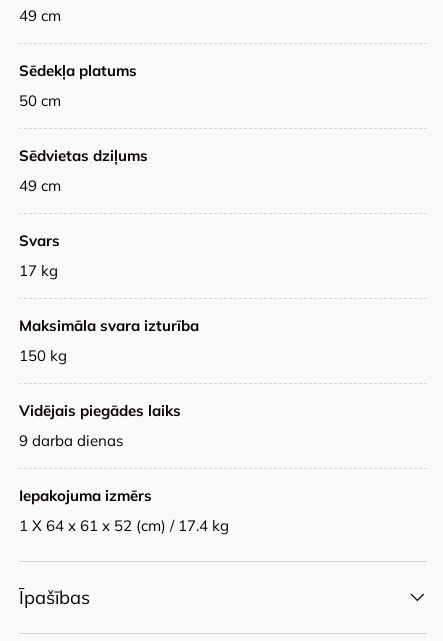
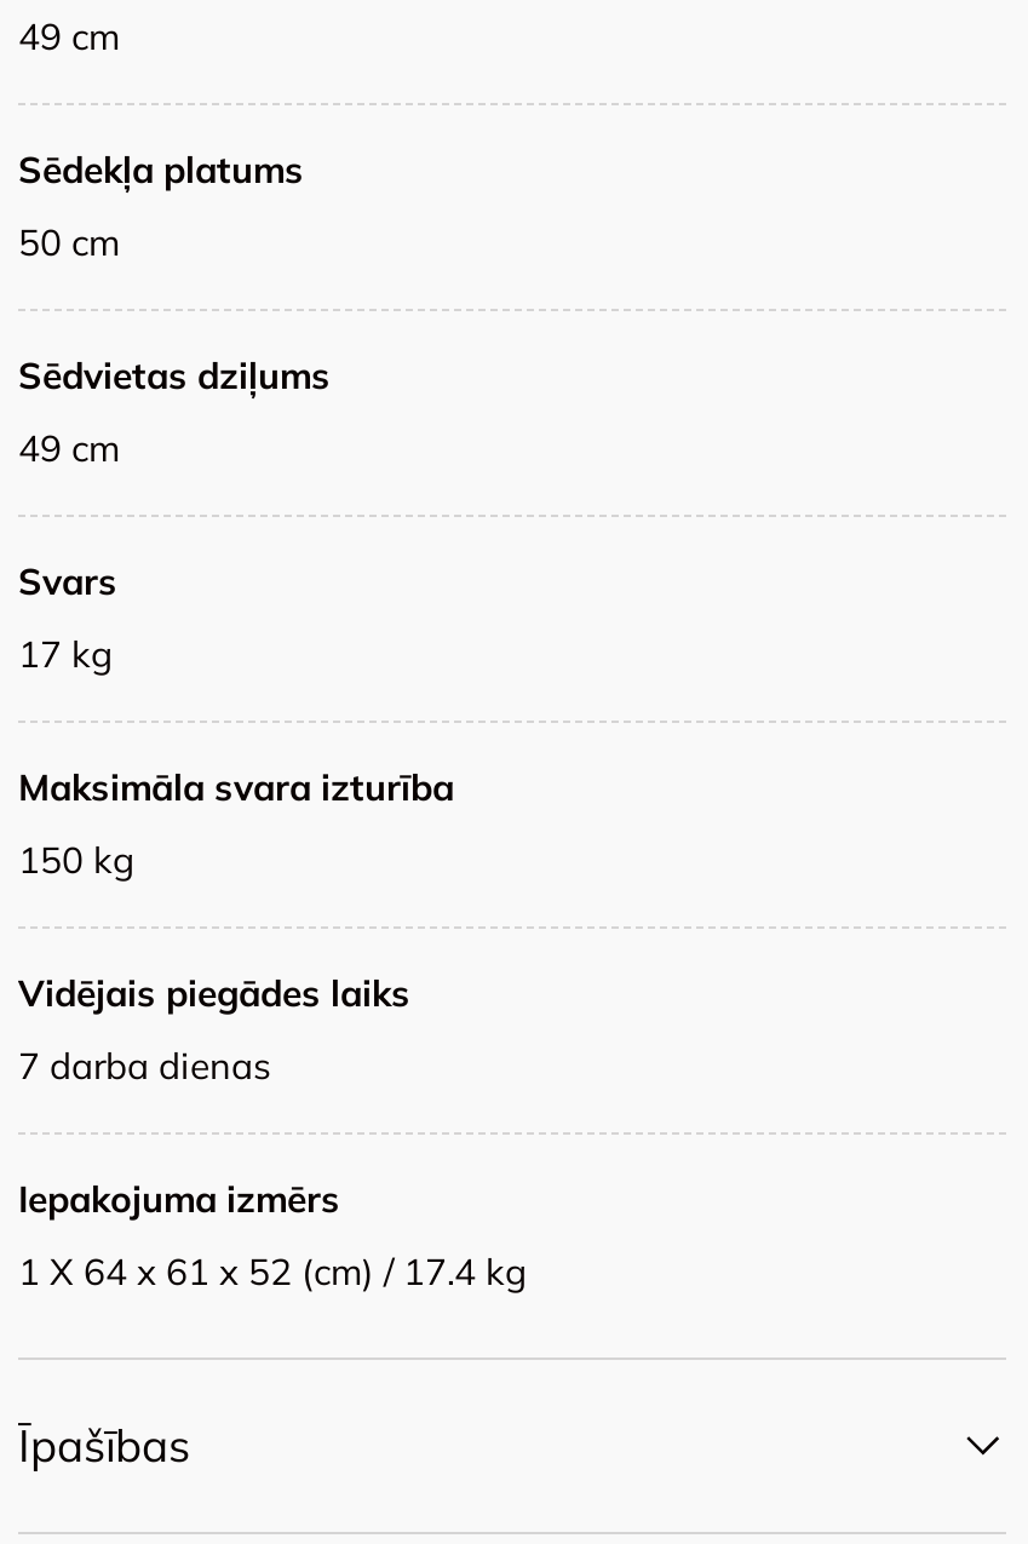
- 9 darba dienas
+ 7 darba dienas
